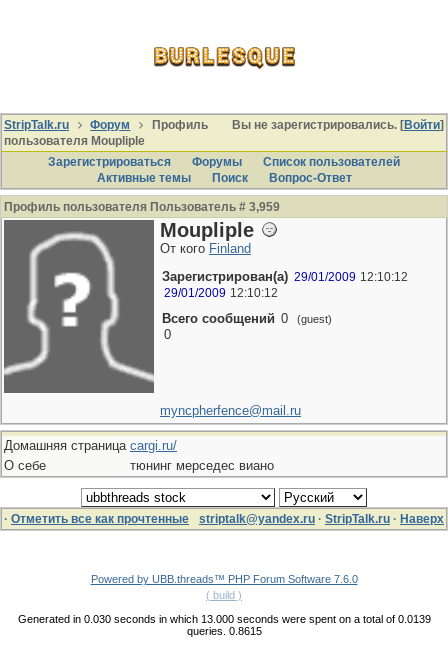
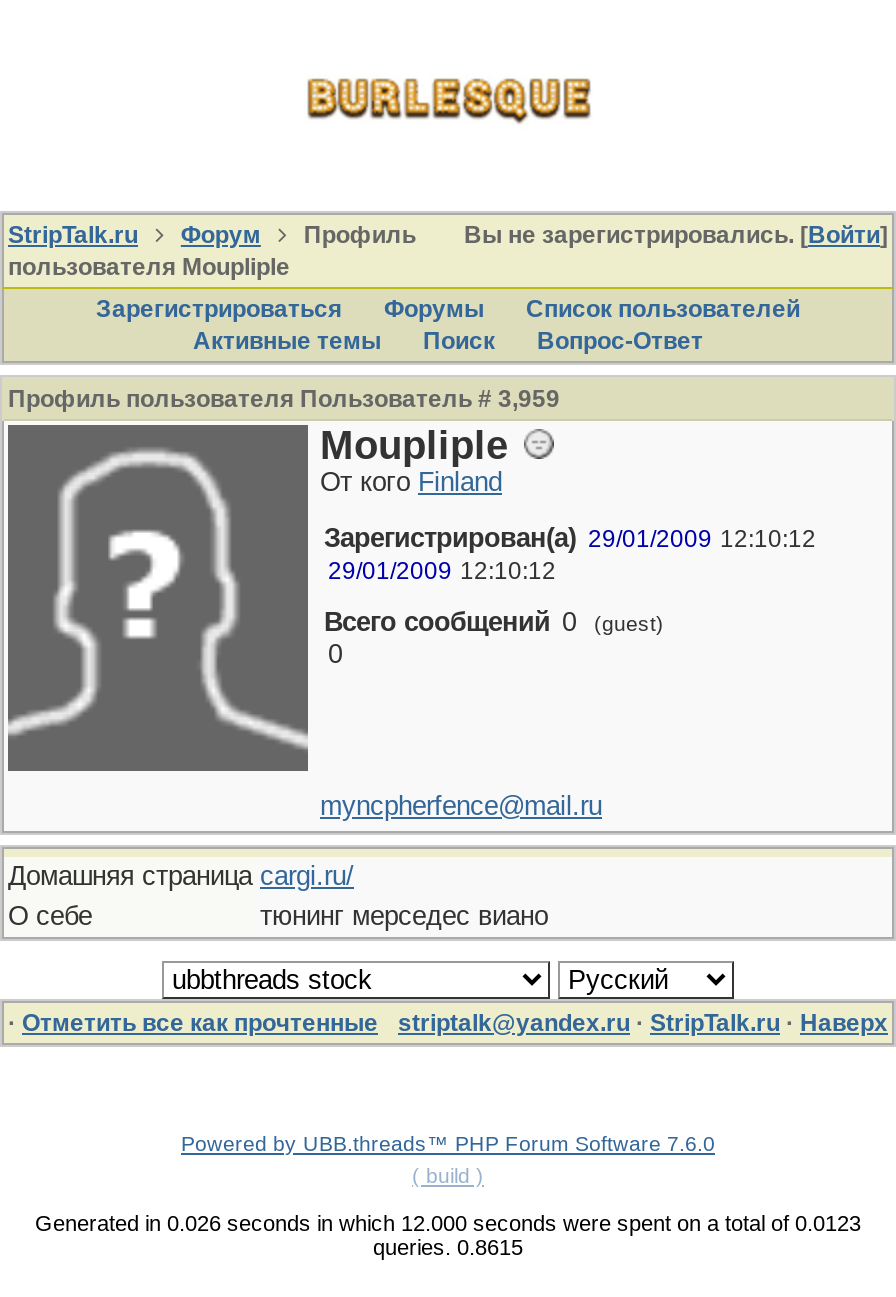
- Generated in 0.030 seconds in which 13.000 seconds were spent on a total of 0.0139
+ Generated in 0.026 seconds in which 12.000 seconds were spent on a total of 0.0123
